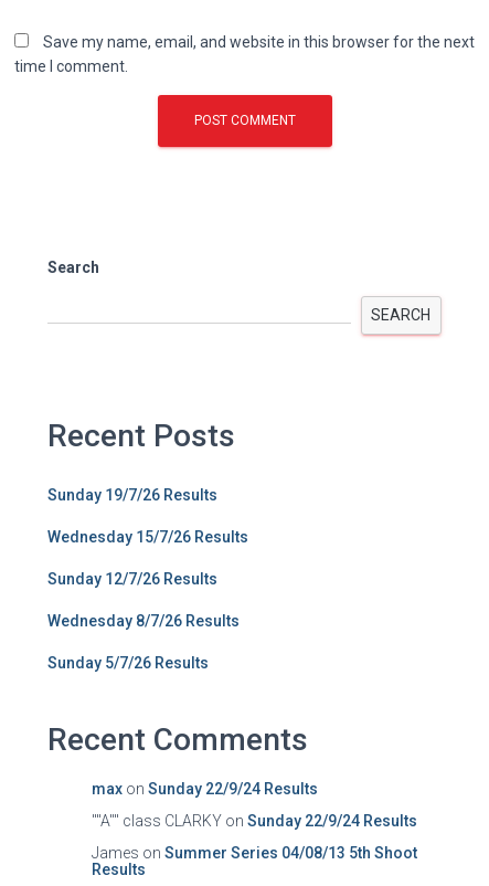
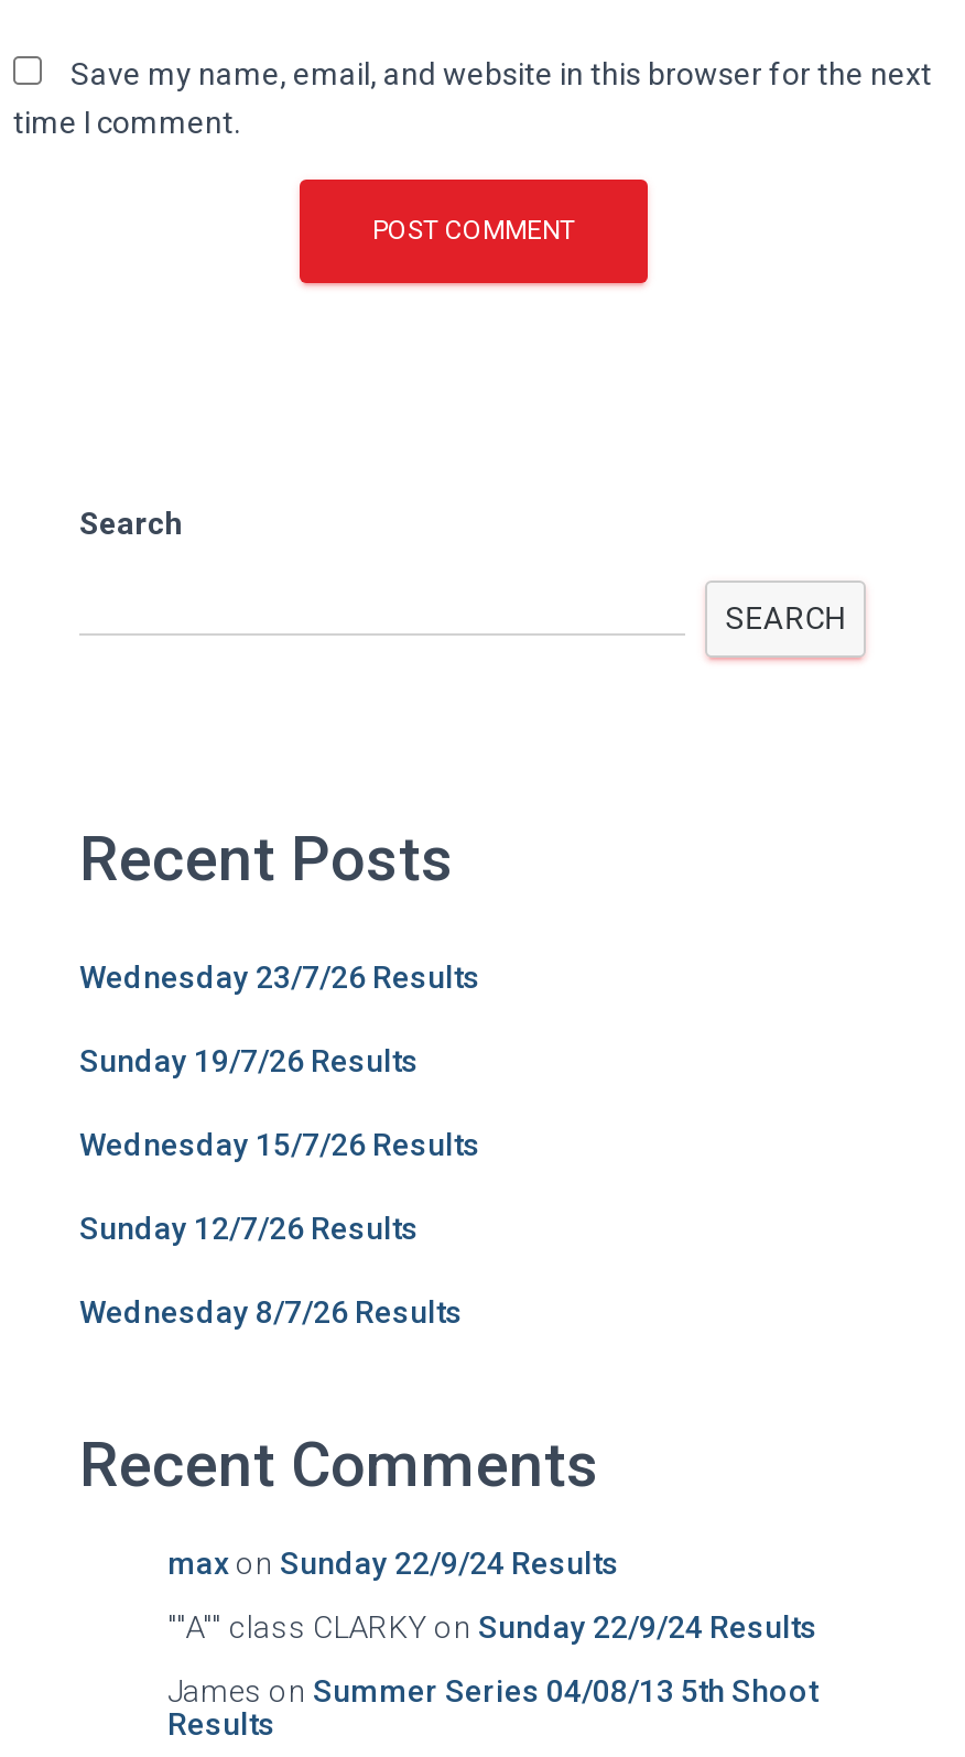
+ Wednesday 23/7/26 Results

moved down: Sunday 19/7/26 Results | Wednesday 15/7/26 Results | Sunday 12/7/26 Results | Wednesday 8/7/26 Results

- Sunday 5/7/26 Results
